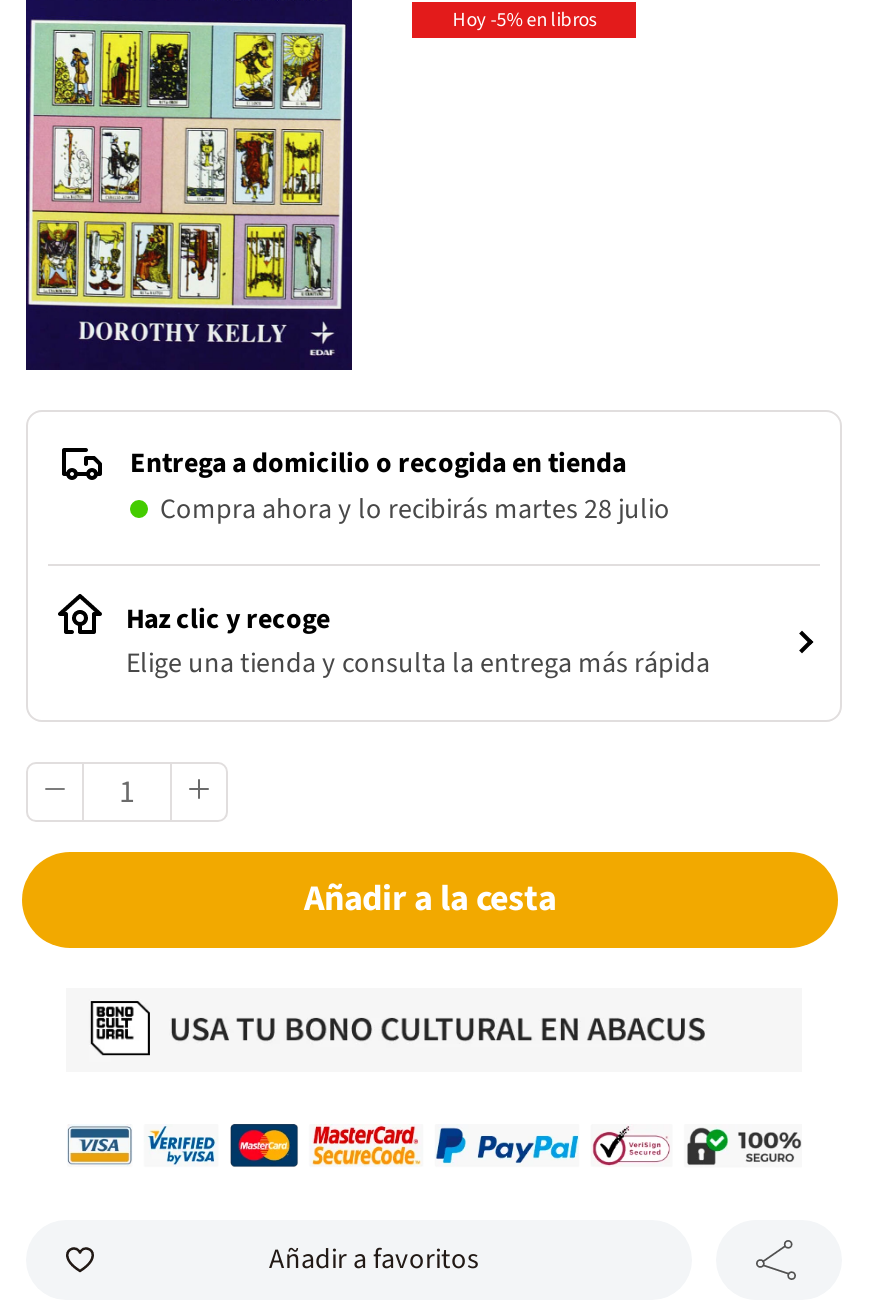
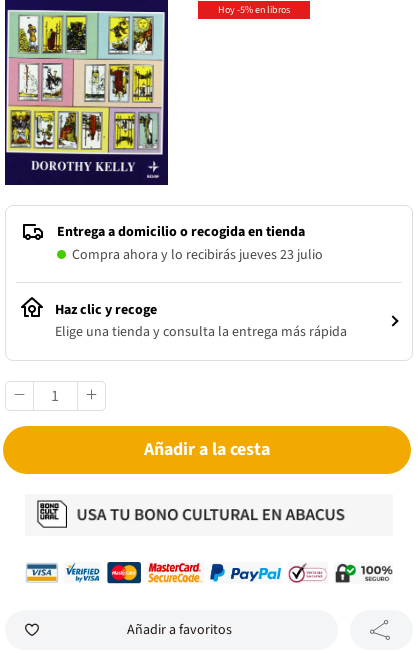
- Compra ahora y lo recibirás martes 28 julio
+ Compra ahora y lo recibirás jueves 23 julio
